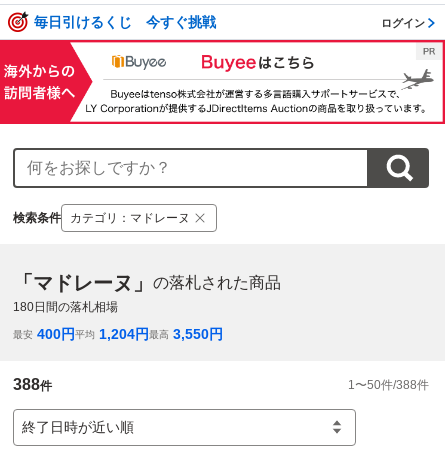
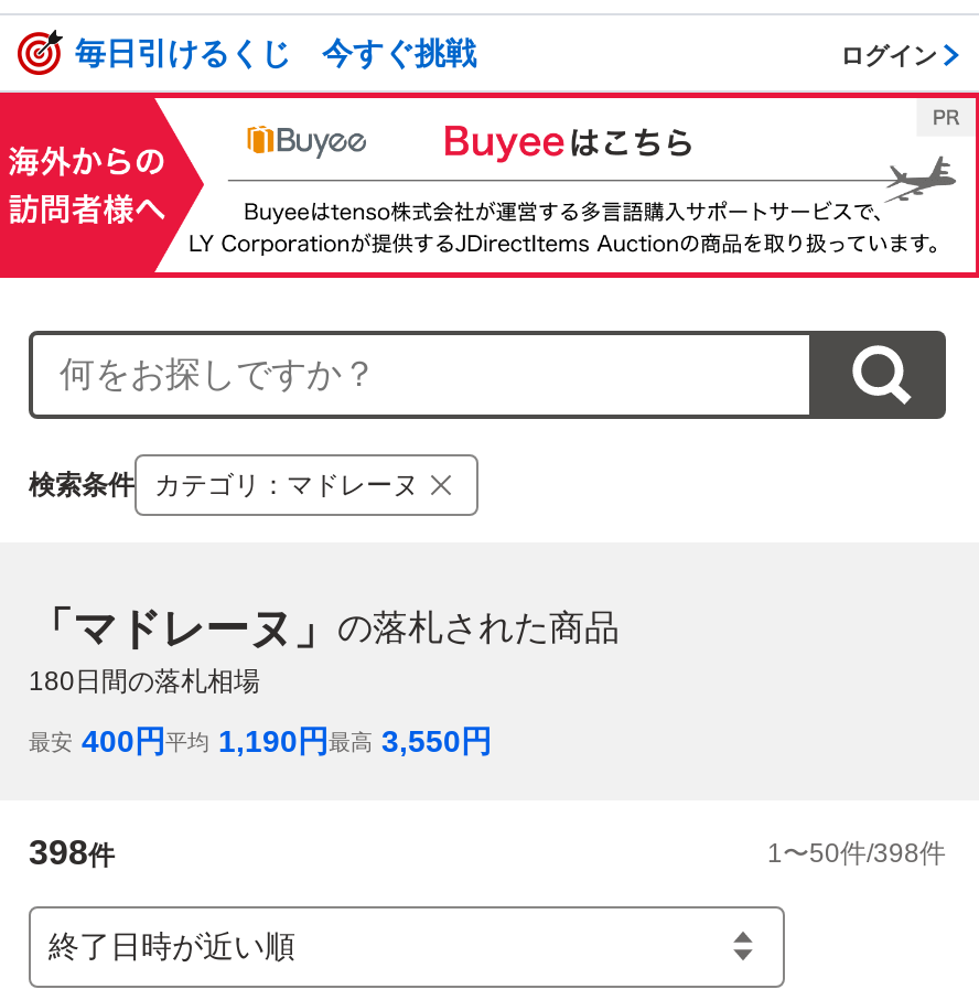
- 最安 400円平均 1,204円最高 3,550円
+ 最安 400円平均 1,190円最高 3,550円

- 388件
+ 398件

- 1〜50件/388件
+ 1〜50件/398件
